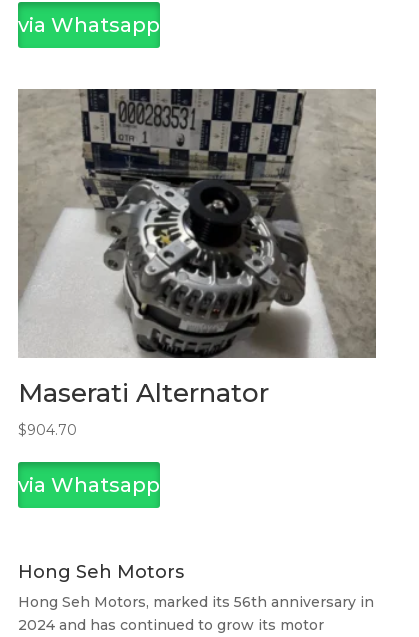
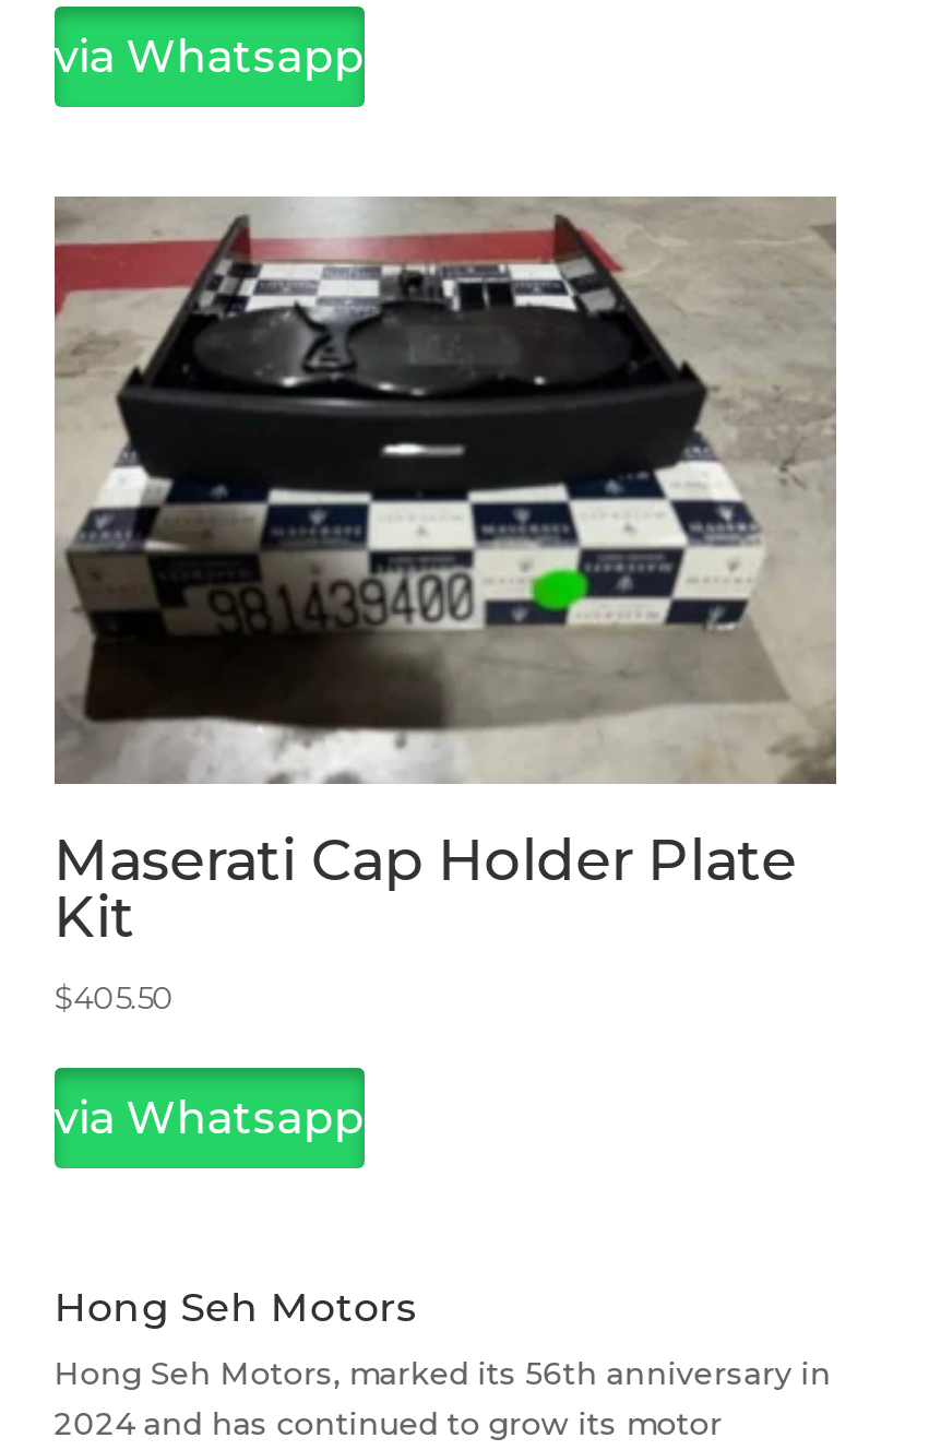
- [image]
- Maserati Alternator
- $904.70
+ [image]
+ Maserati Cap Holder Plate
+ Kit
+ $405.50
